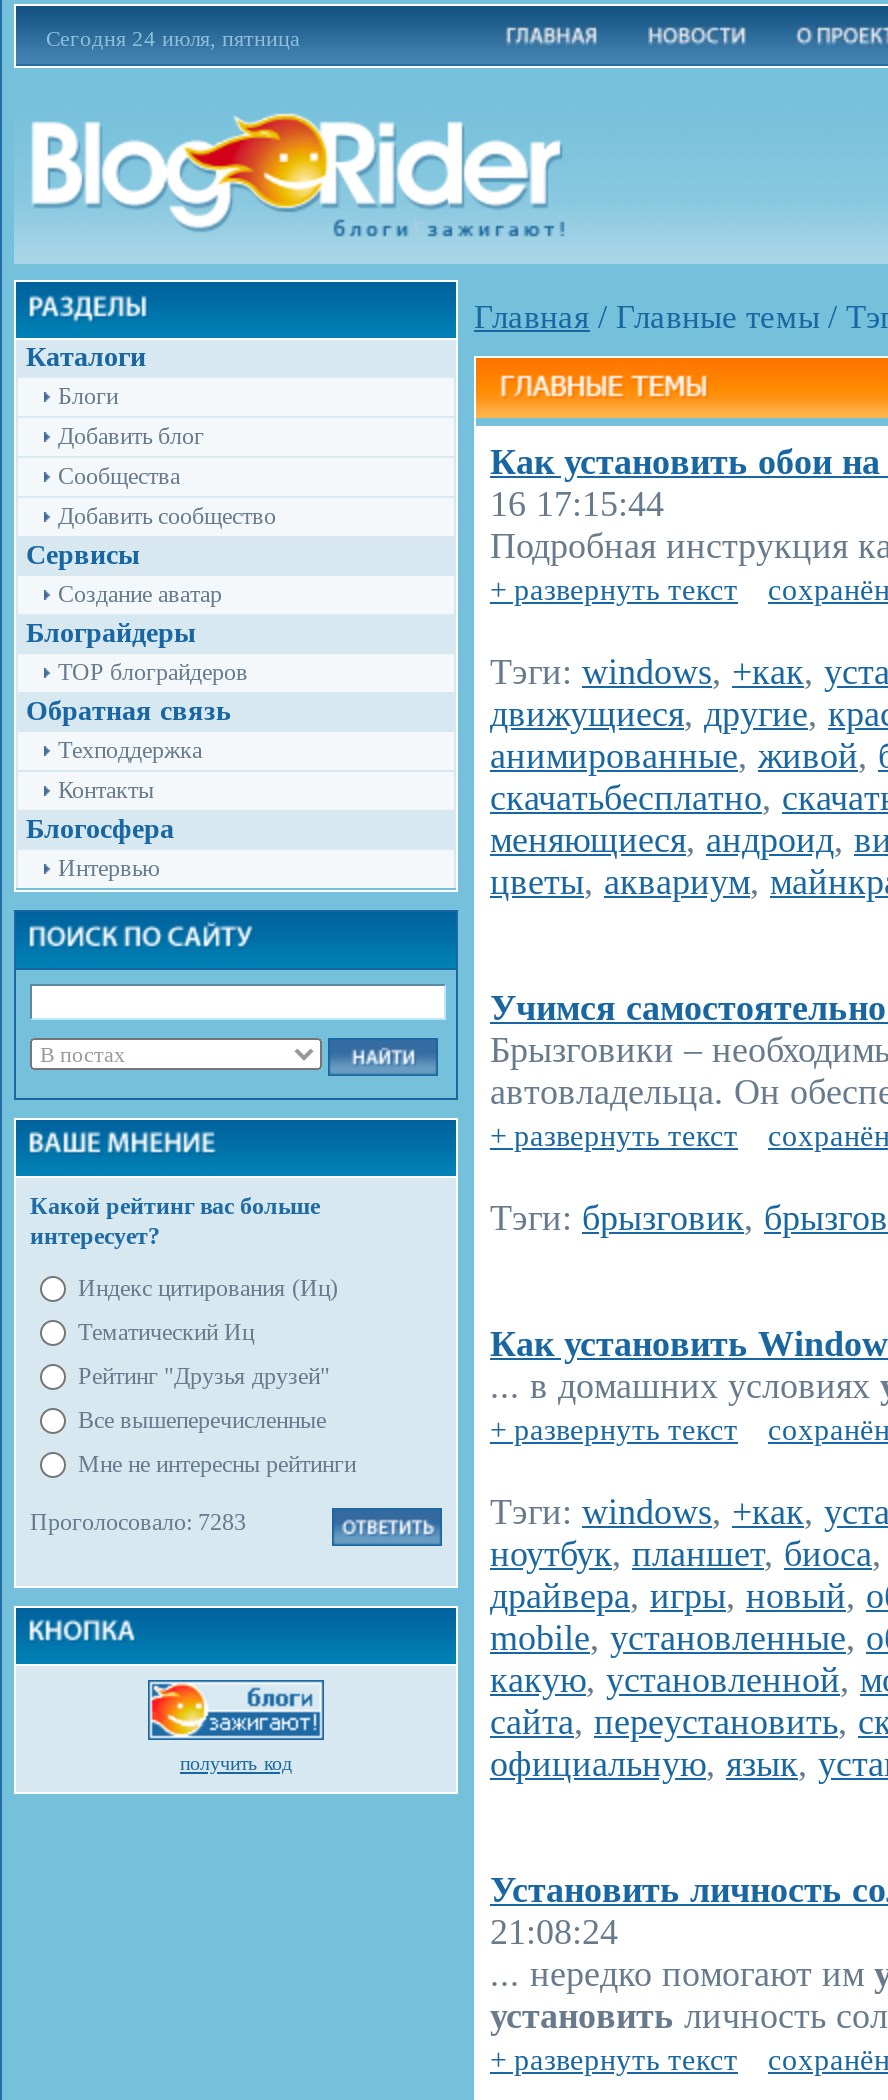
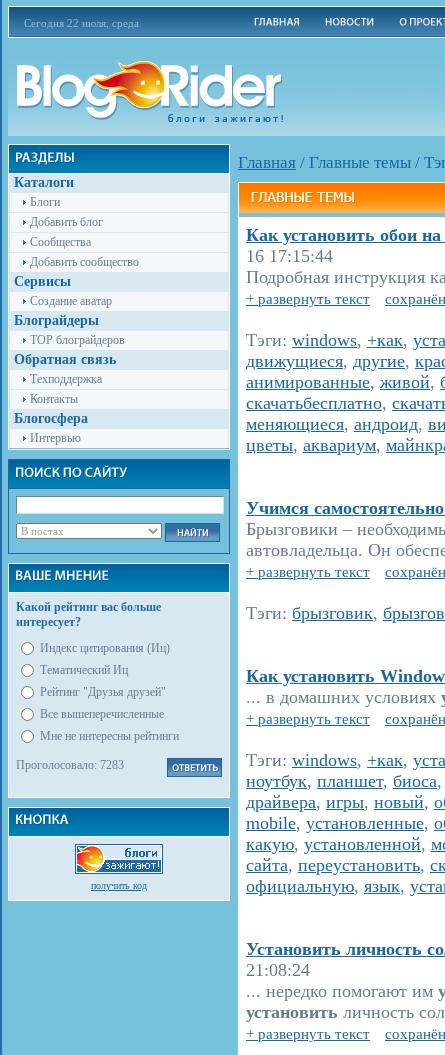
- Сегодня 24 июля, пятница
+ Сегодня 22 июля, среда
